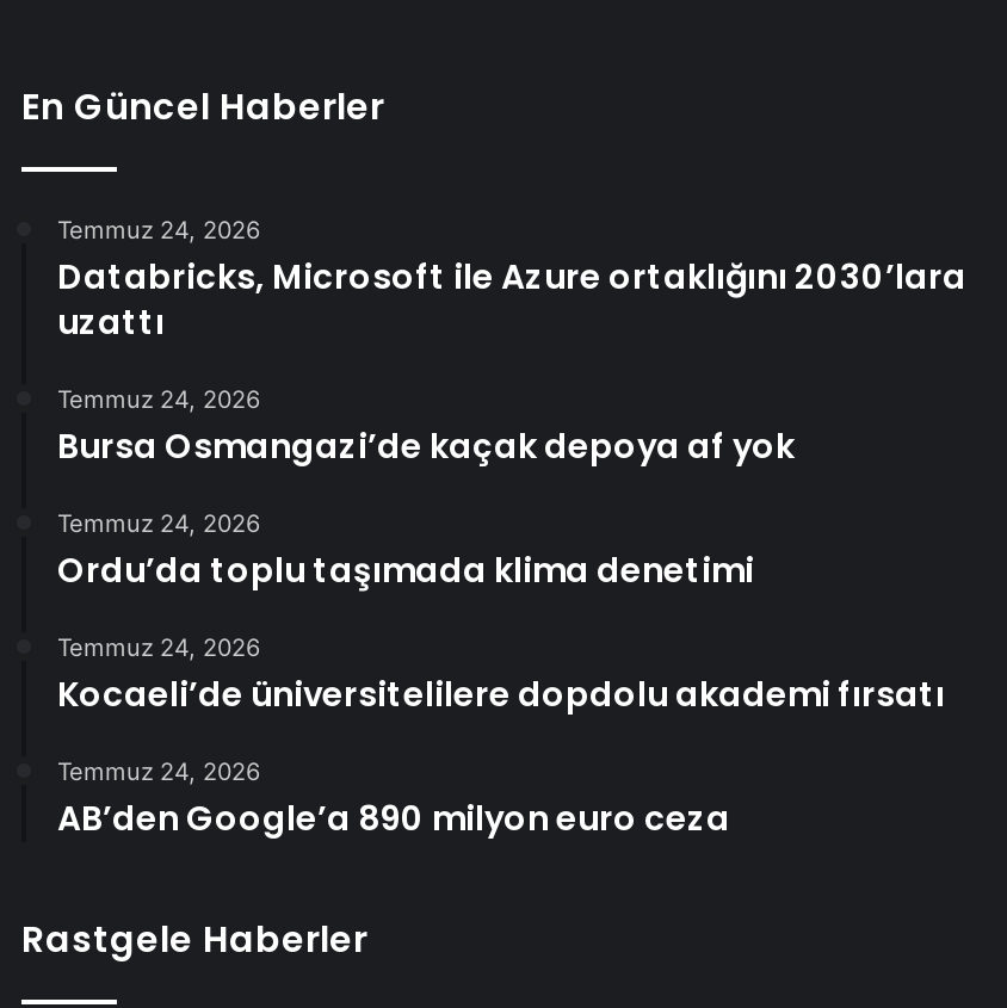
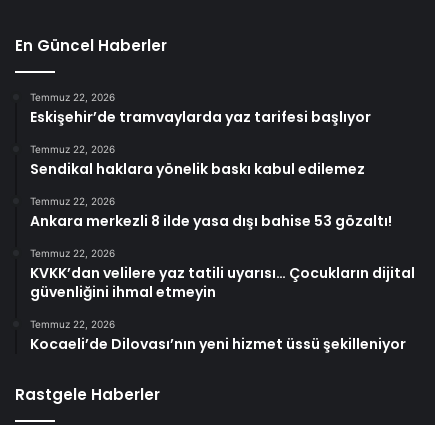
- Temmuz 24, 2026
- Databricks, Microsoft ile Azure ortaklığını 2030’lara
- uzattı
+ Temmuz 22, 2026
+ Eskişehir’de tramvaylarda yaz tarifesi başlıyor

- Temmuz 24, 2026
- Bursa Osmangazi’de kaçak depoya af yok
+ Temmuz 22, 2026
+ Sendikal haklara yönelik baskı kabul edilemez

- Temmuz 24, 2026
- Ordu’da toplu taşımada klima denetimi
+ Temmuz 22, 2026
+ Ankara merkezli 8 ilde yasa dışı bahise 53 gözaltı!

- Temmuz 24, 2026
- Kocaeli’de üniversitelilere dopdolu akademi fırsatı
+ Temmuz 22, 2026
+ KVKK’dan velilere yaz tatili uyarısı… Çocukların dijital
+ güvenliğini ihmal etmeyin

- Temmuz 24, 2026
- AB’den Google’a 890 milyon euro ceza
+ Temmuz 22, 2026
+ Kocaeli’de Dilovası’nın yeni hizmet üssü şekilleniyor
